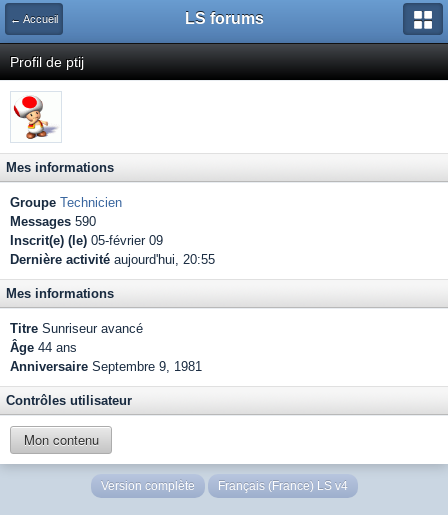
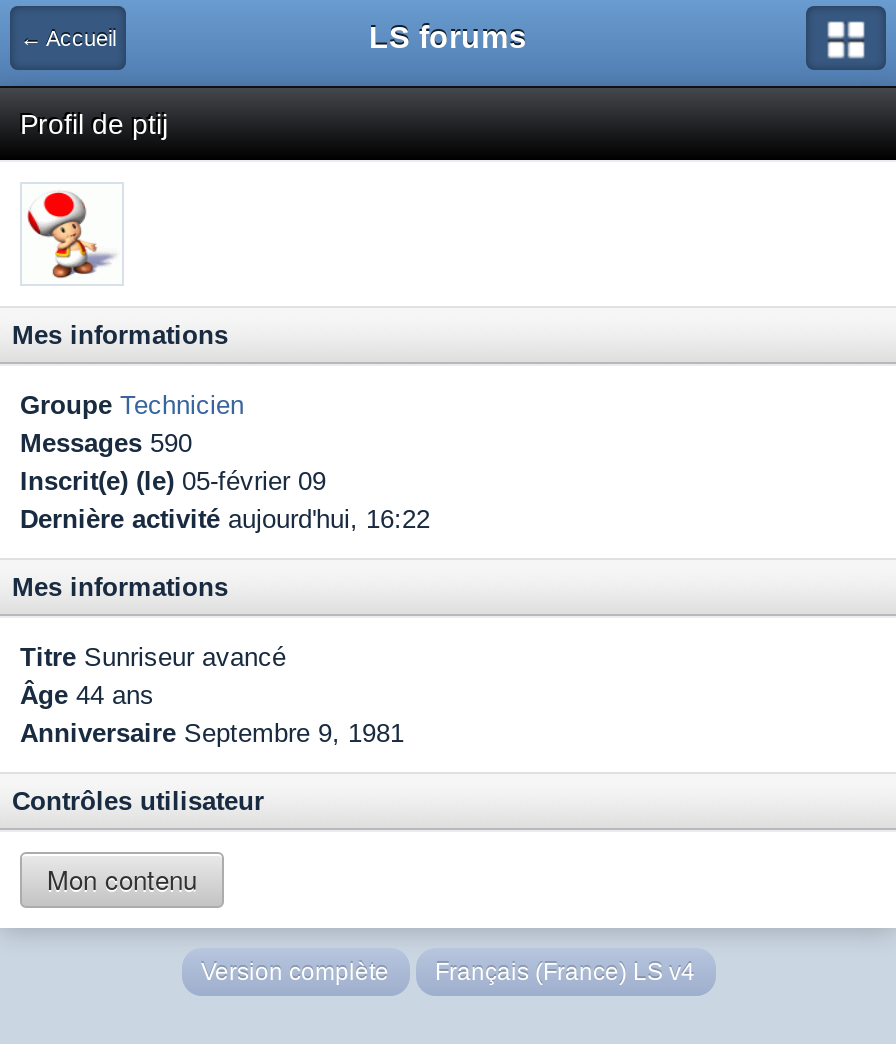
- Dernière activité aujourd'hui, 20:55
+ Dernière activité aujourd'hui, 16:22
